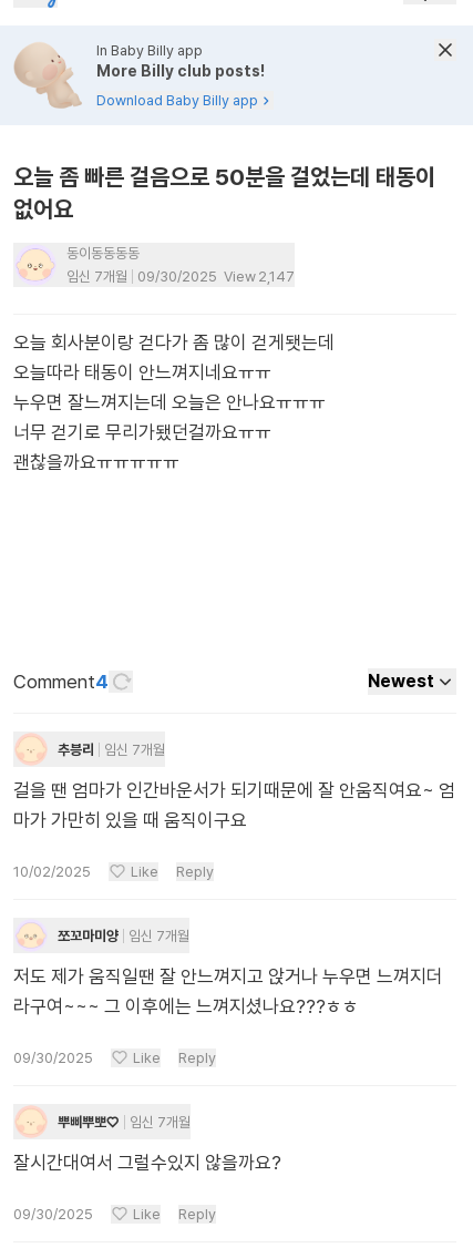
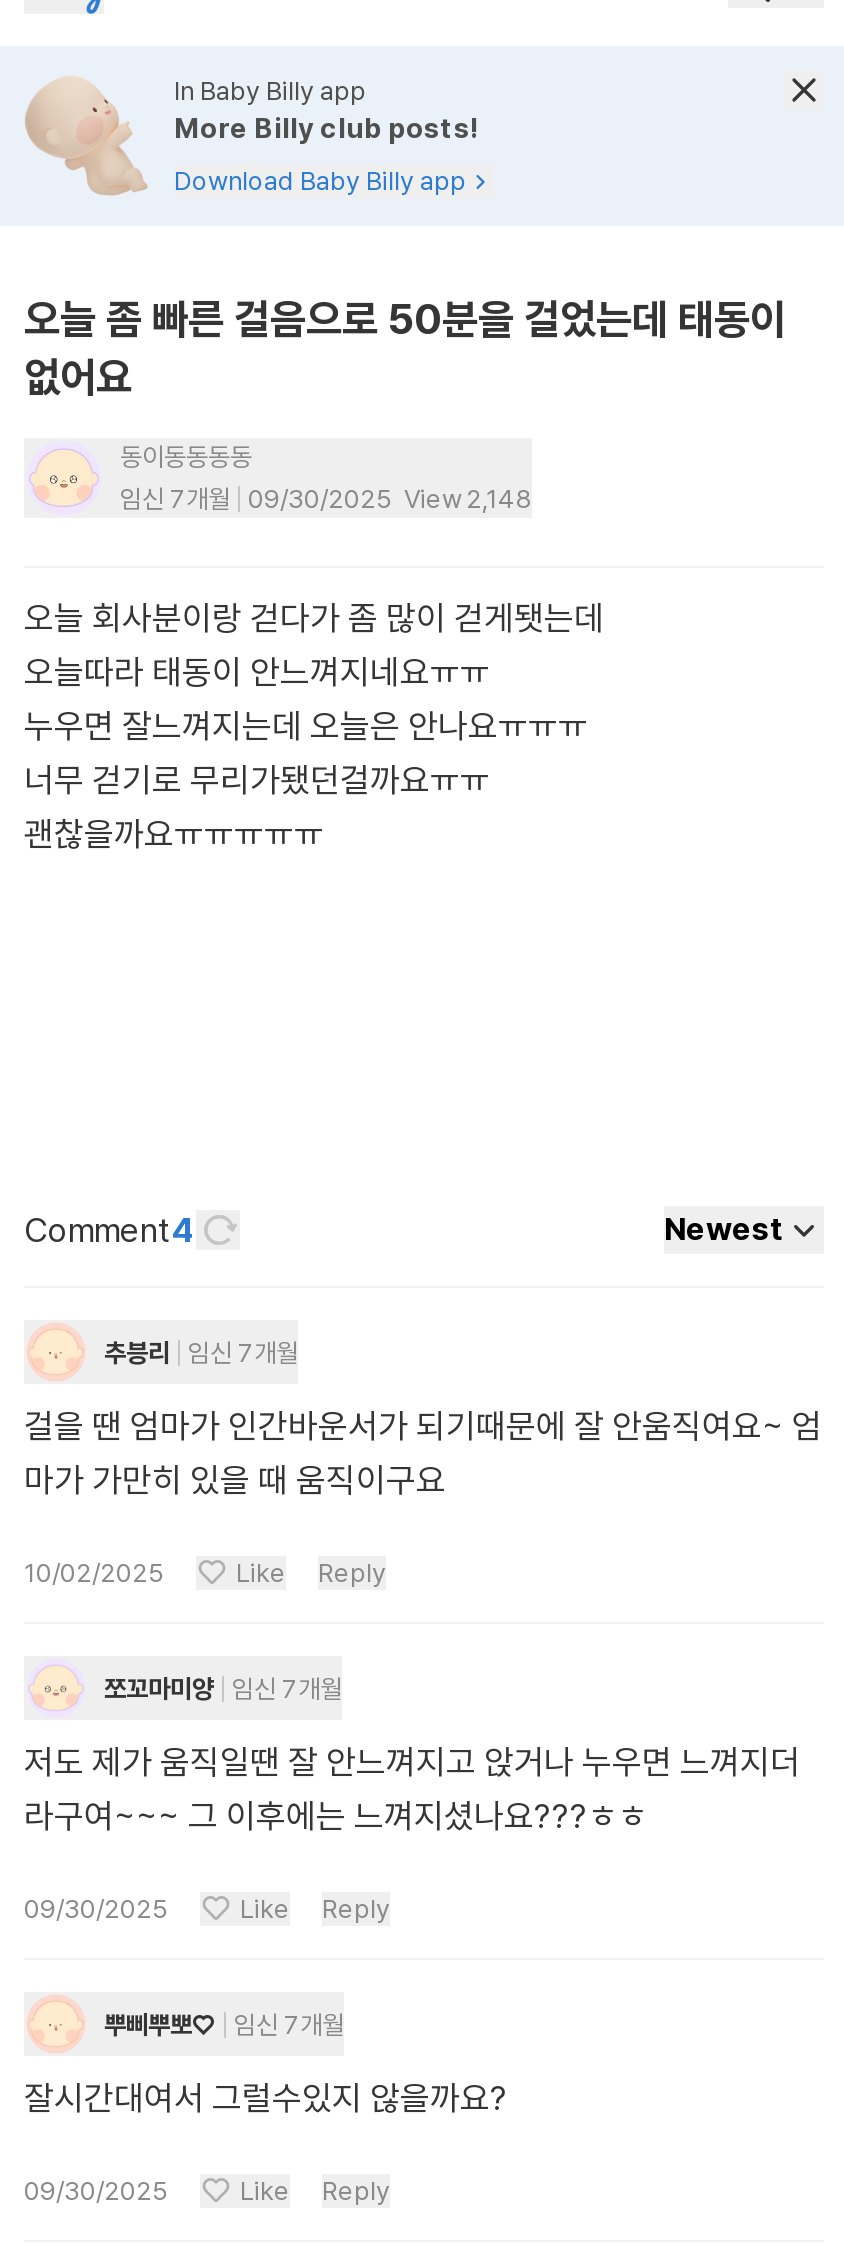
- 임신 7개월 09/30/2025 View 2,147
+ 임신 7개월 09/30/2025 View 2,148
